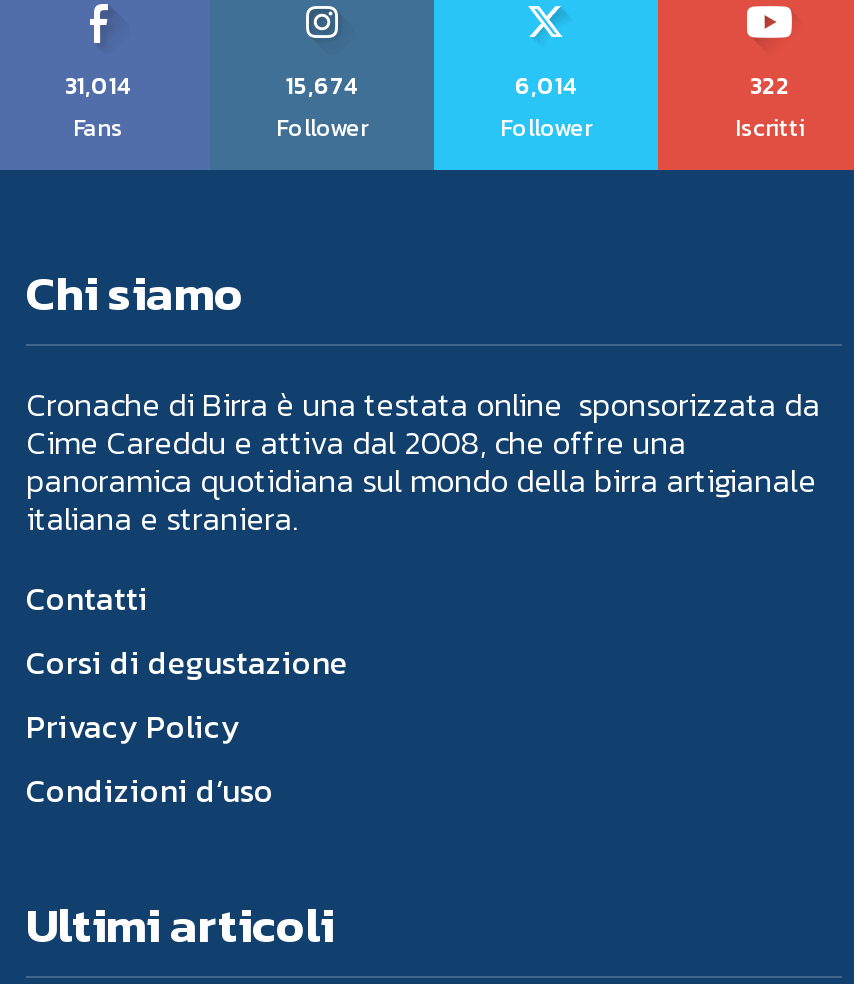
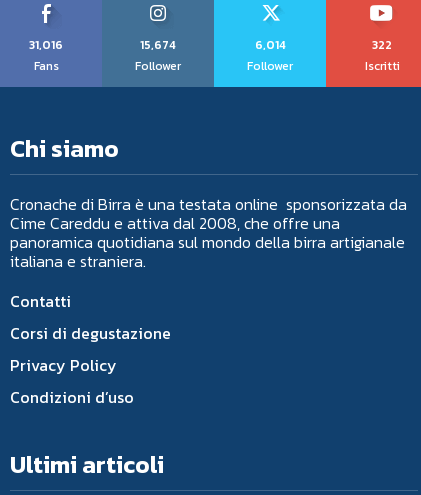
- 31,014
+ 31,016
